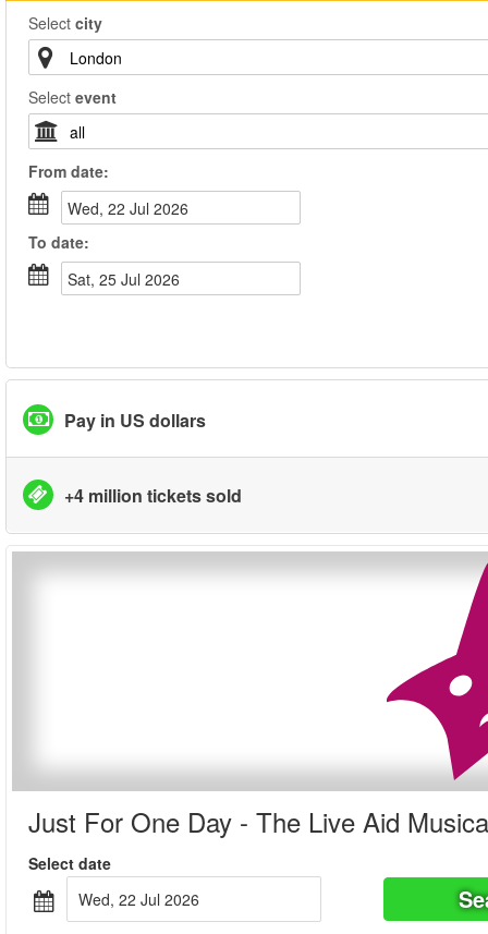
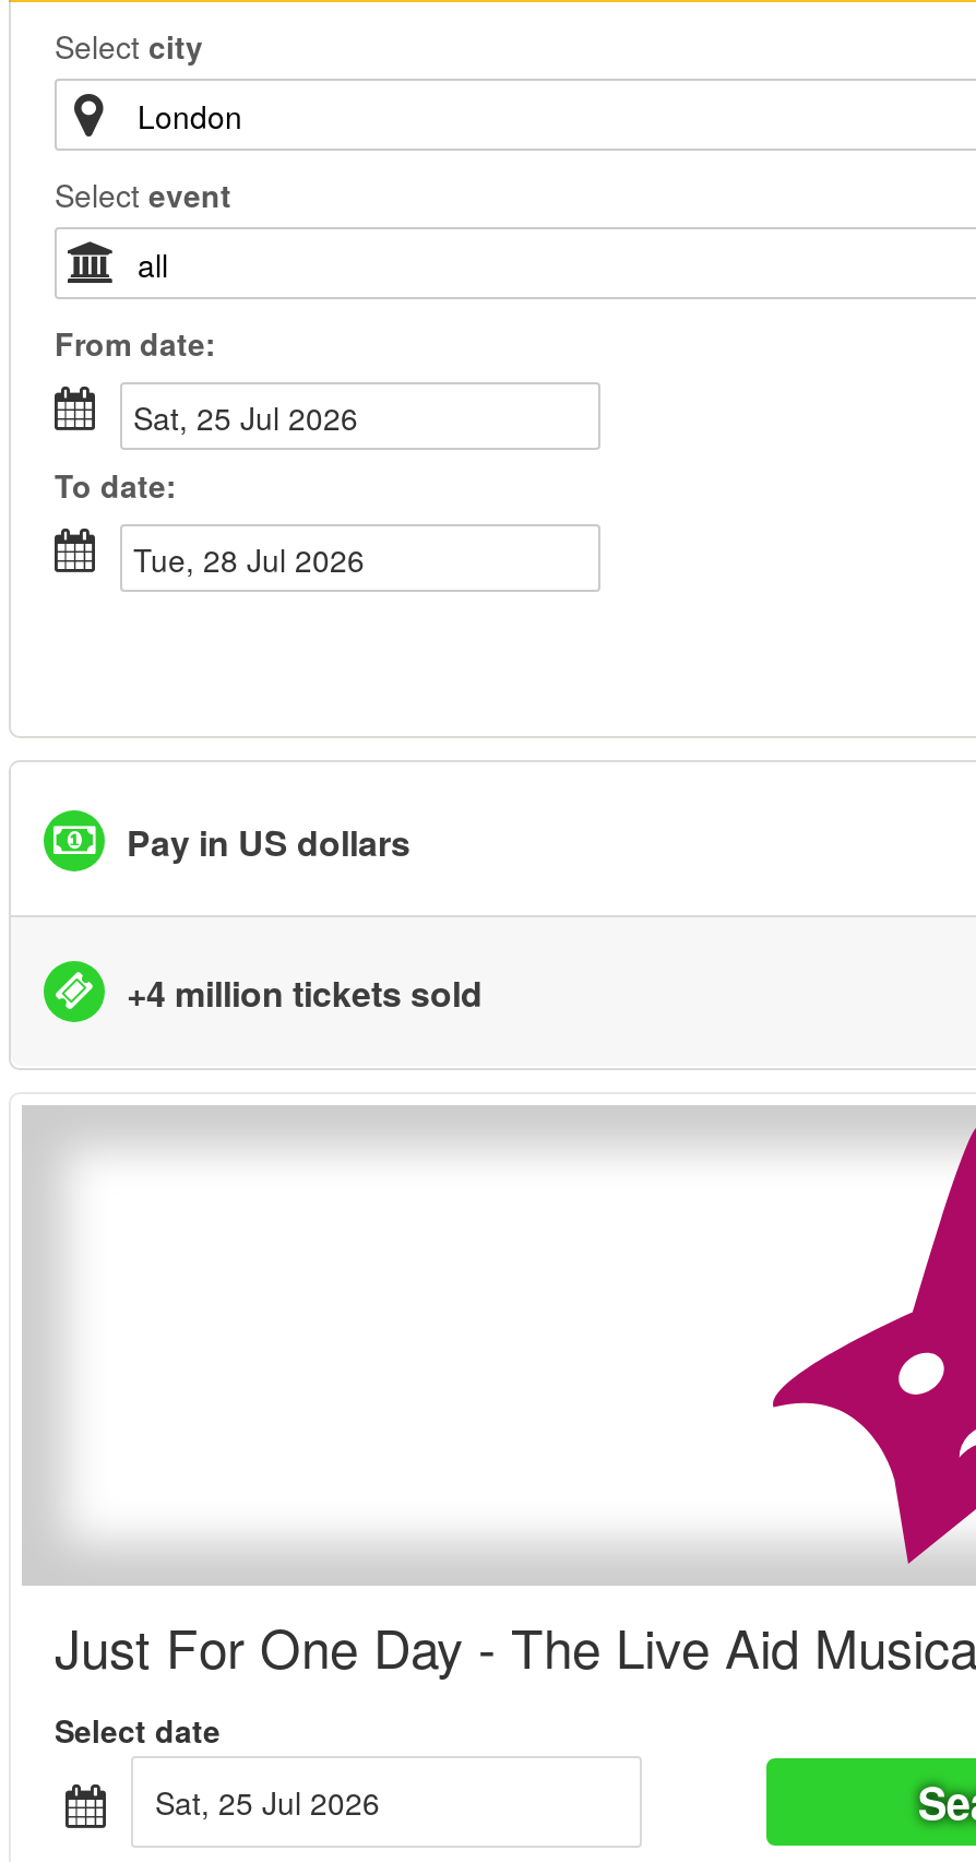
- Wed, 22 Jul 2026
+ Sat, 25 Jul 2026

- Sat, 25 Jul 2026
+ Tue, 28 Jul 2026

- Wed, 22 Jul 2026
+ Sat, 25 Jul 2026
